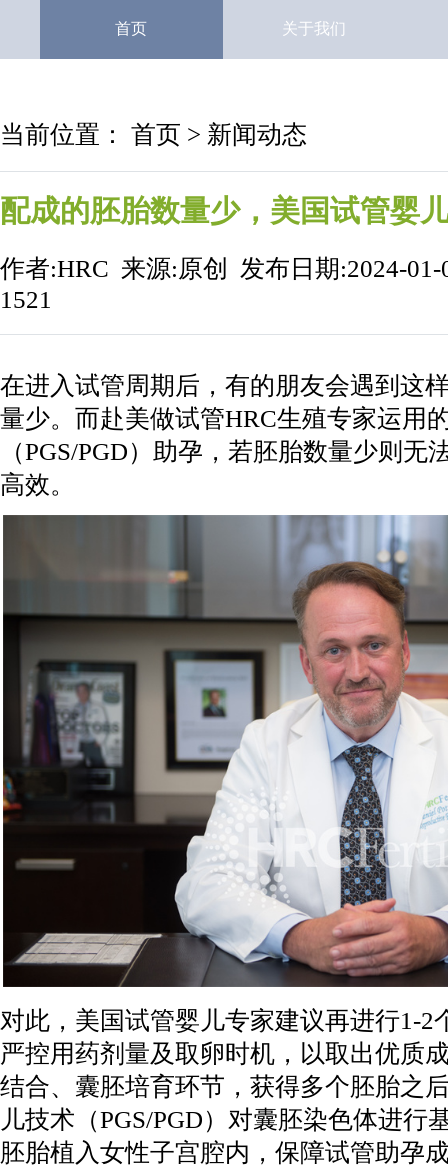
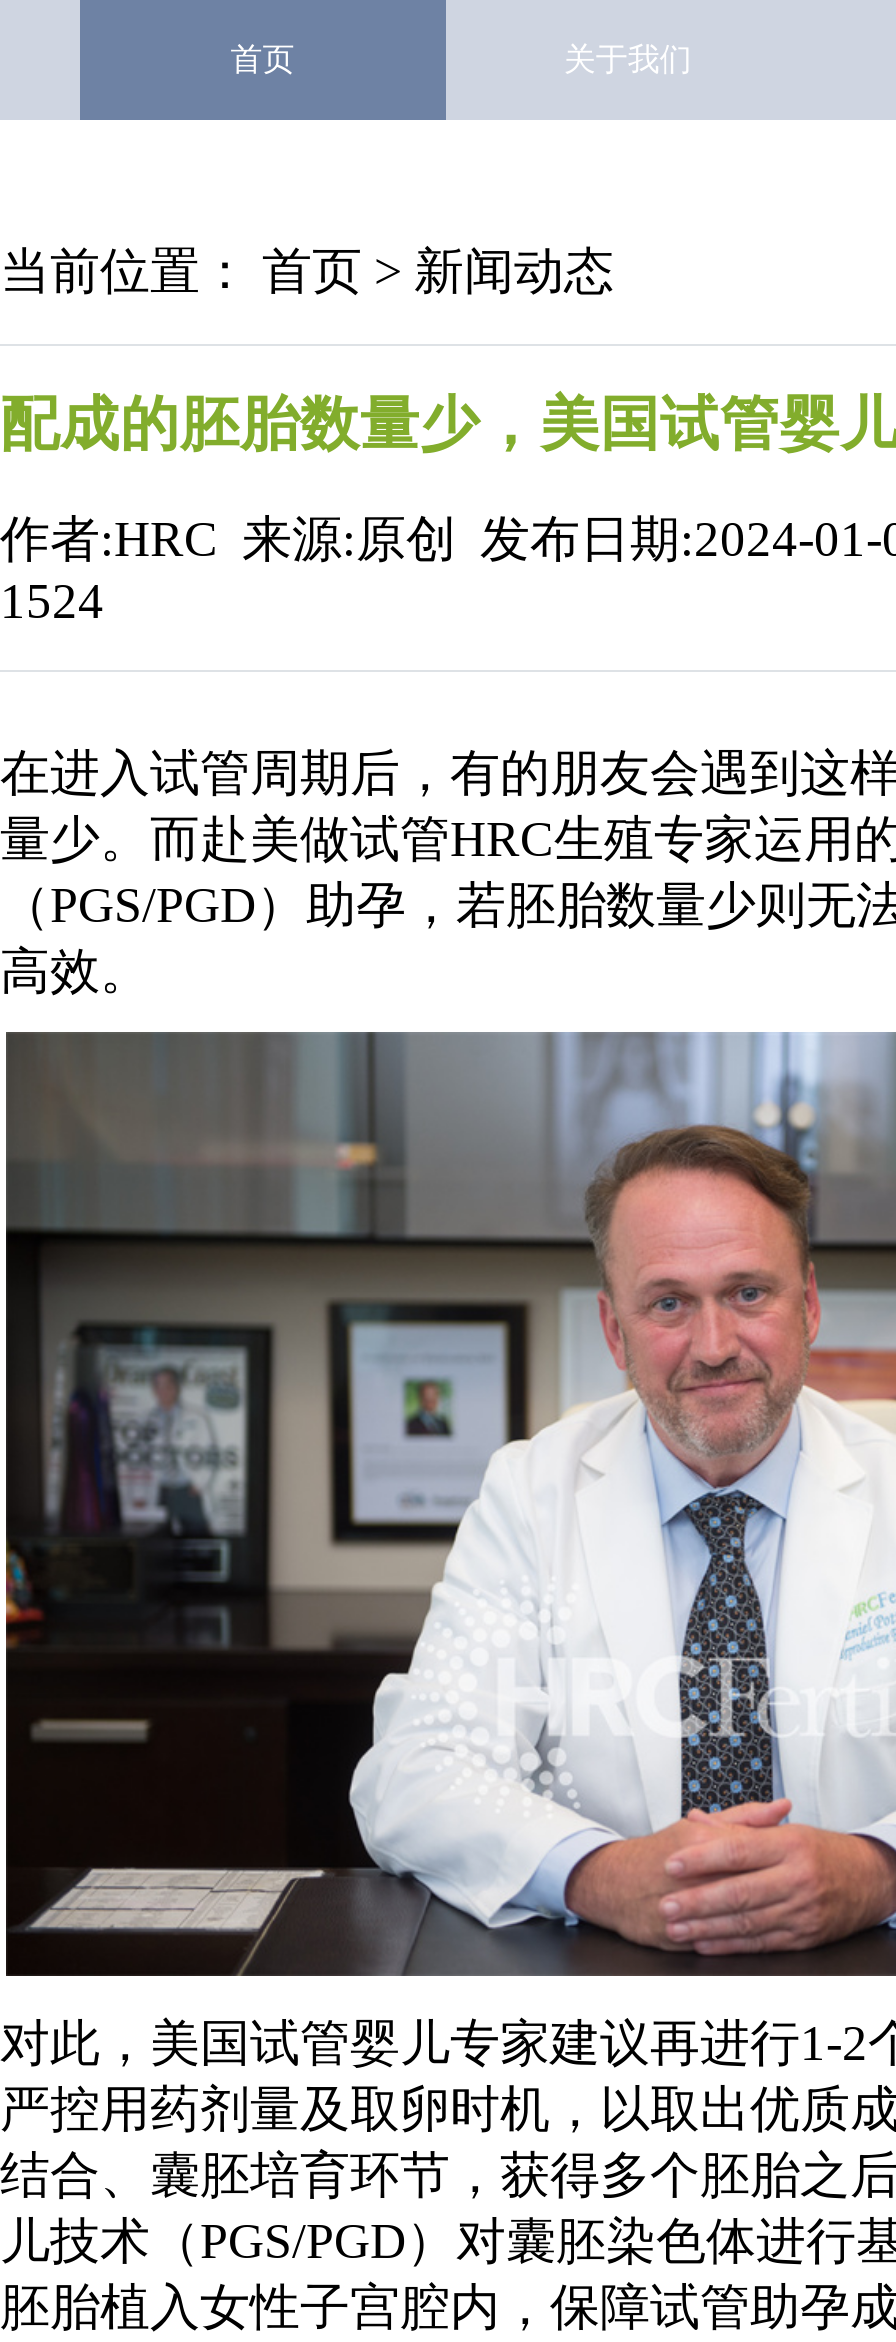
- 1521
+ 1524
